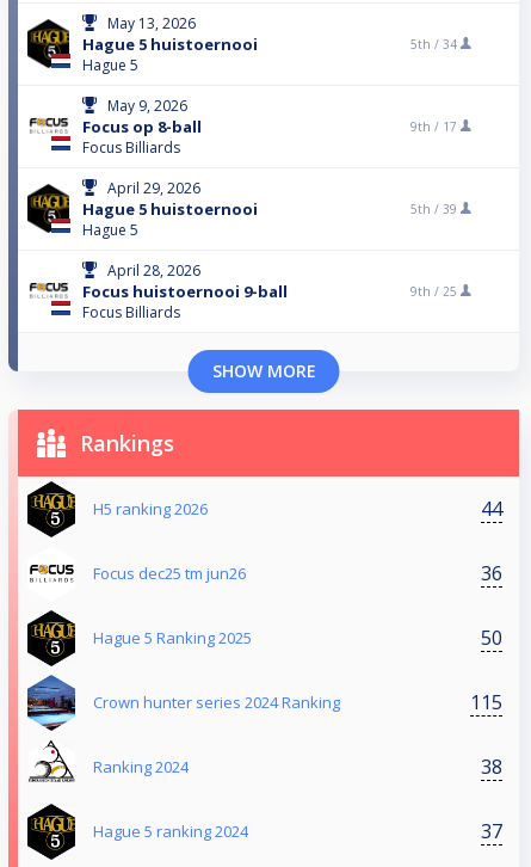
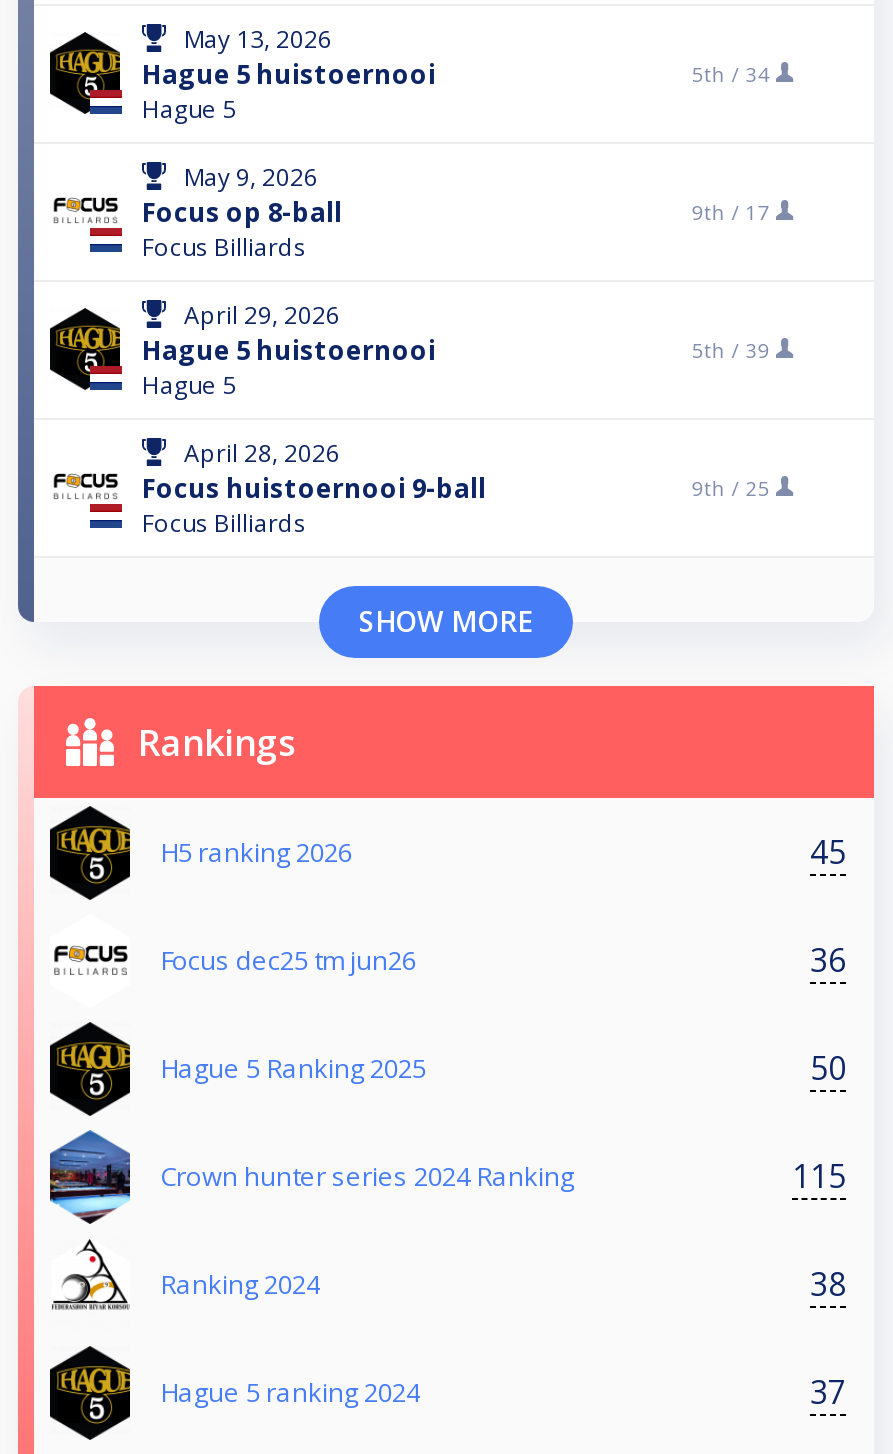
- 44
+ 45
